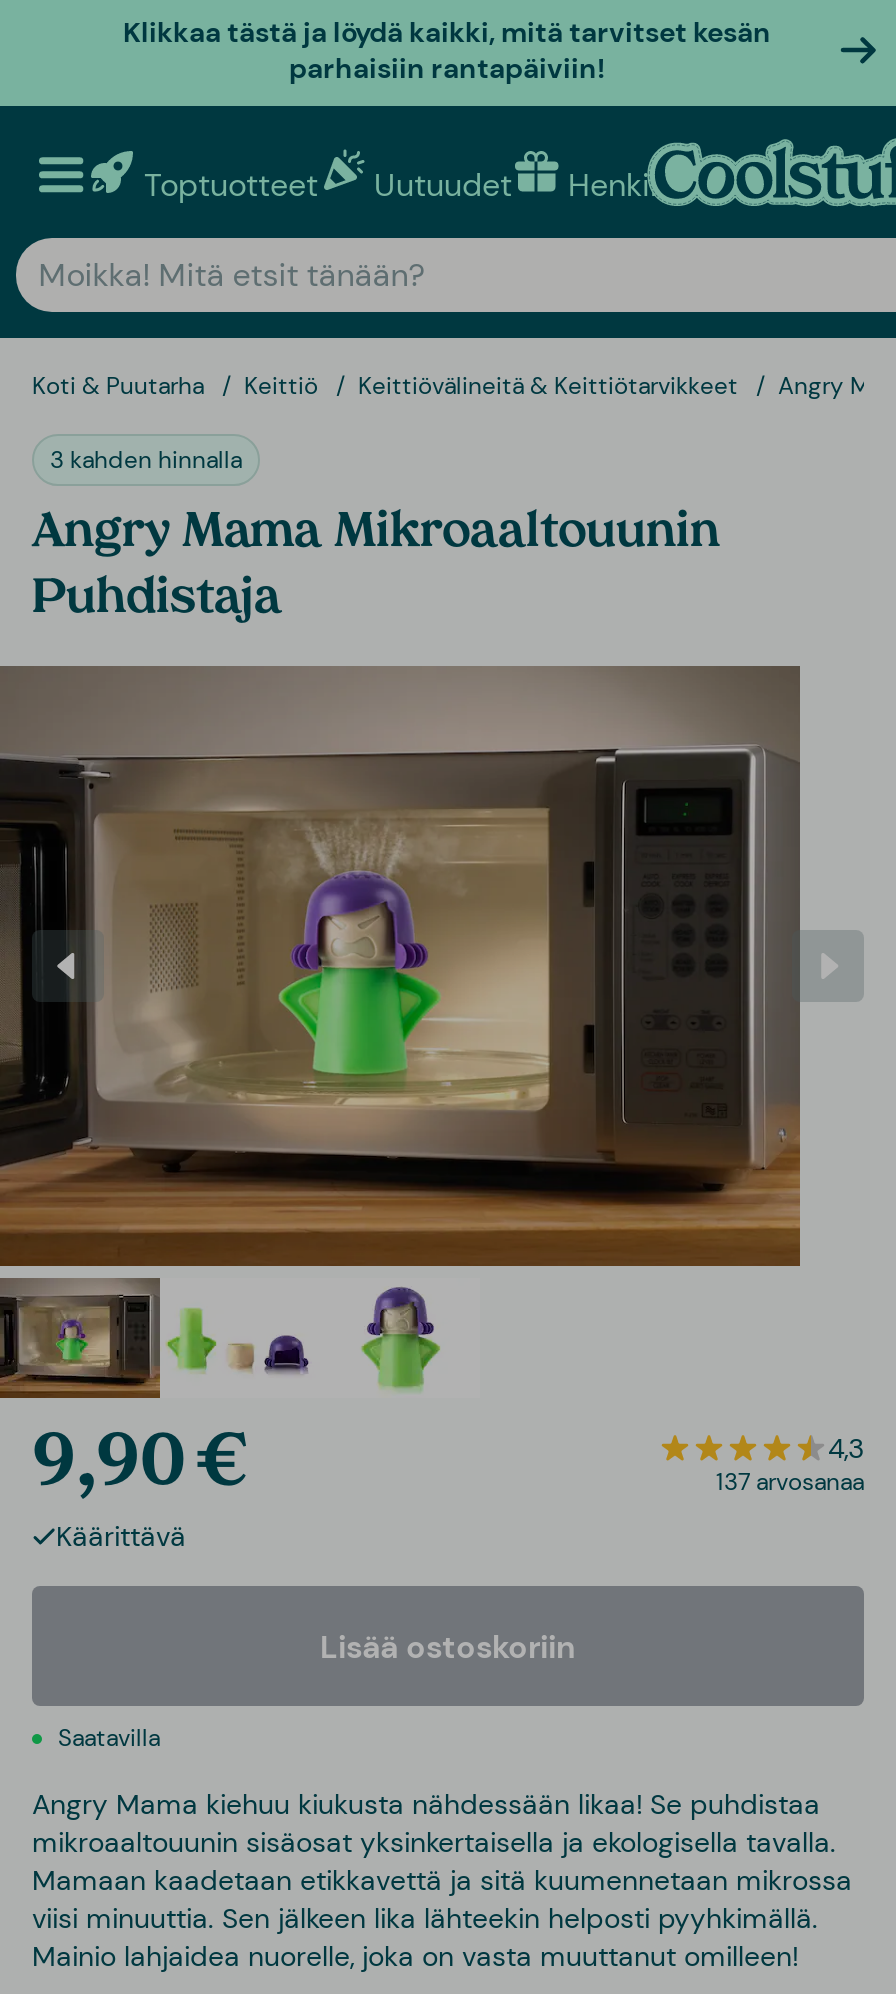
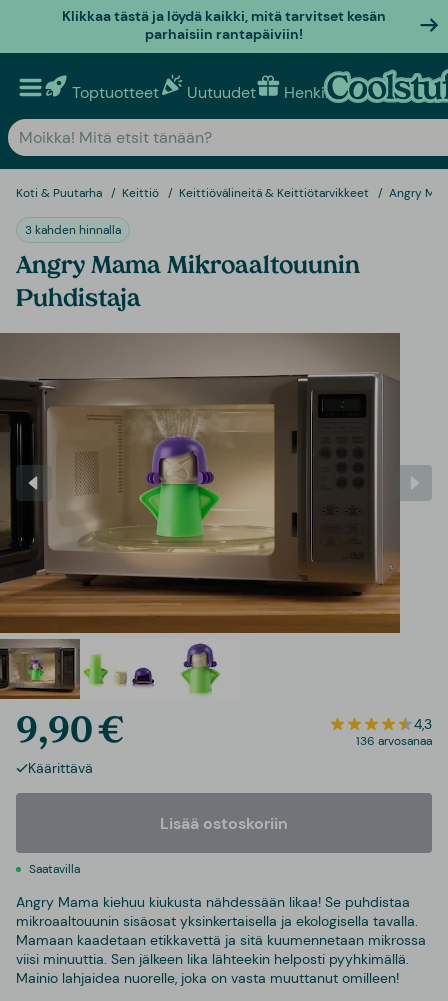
- 137 arvosanaa
+ 136 arvosanaa
